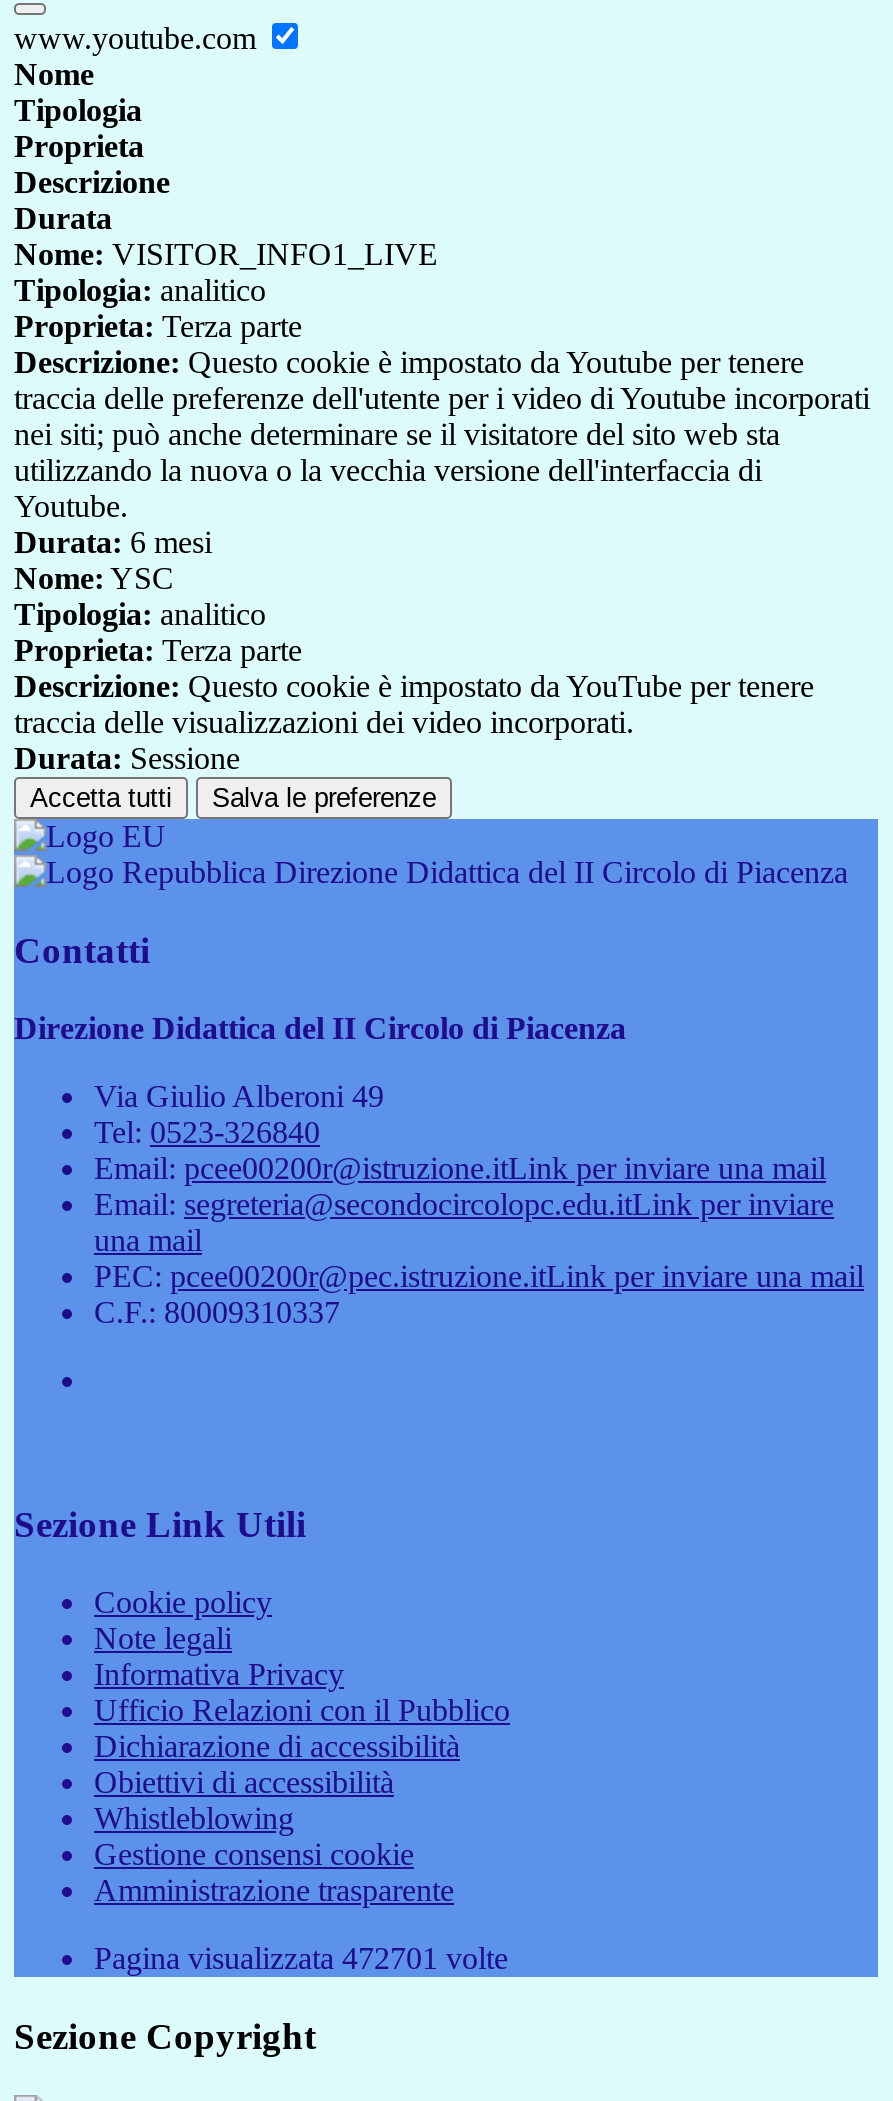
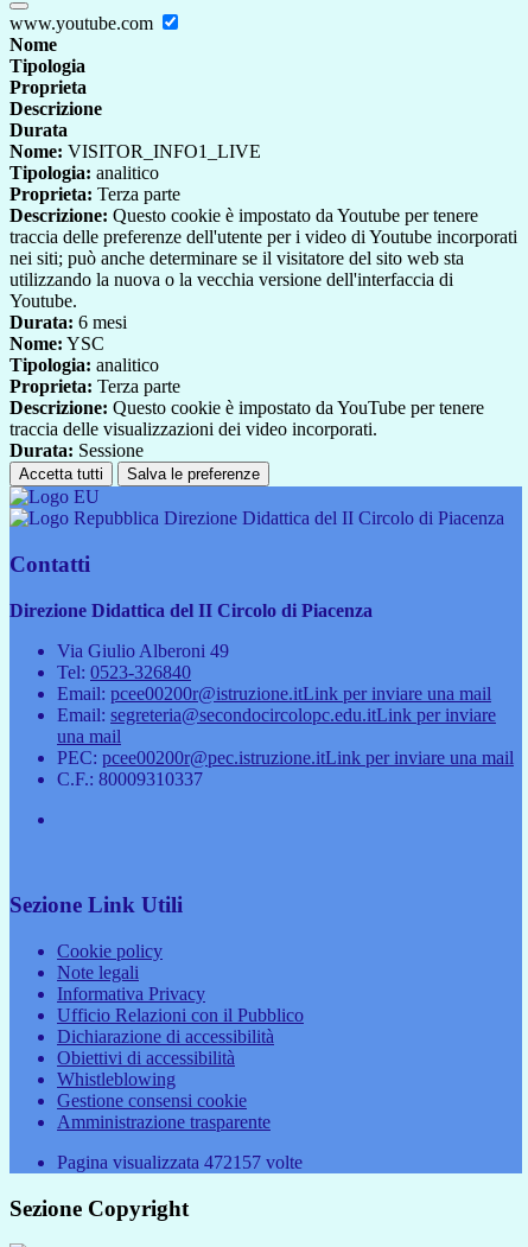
- Pagina visualizzata 472701 volte
+ Pagina visualizzata 472157 volte
